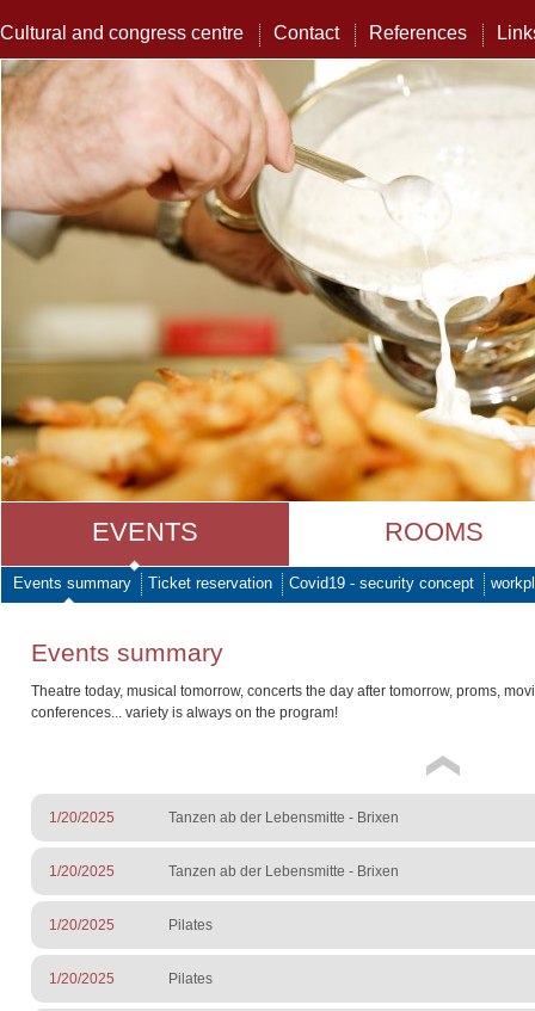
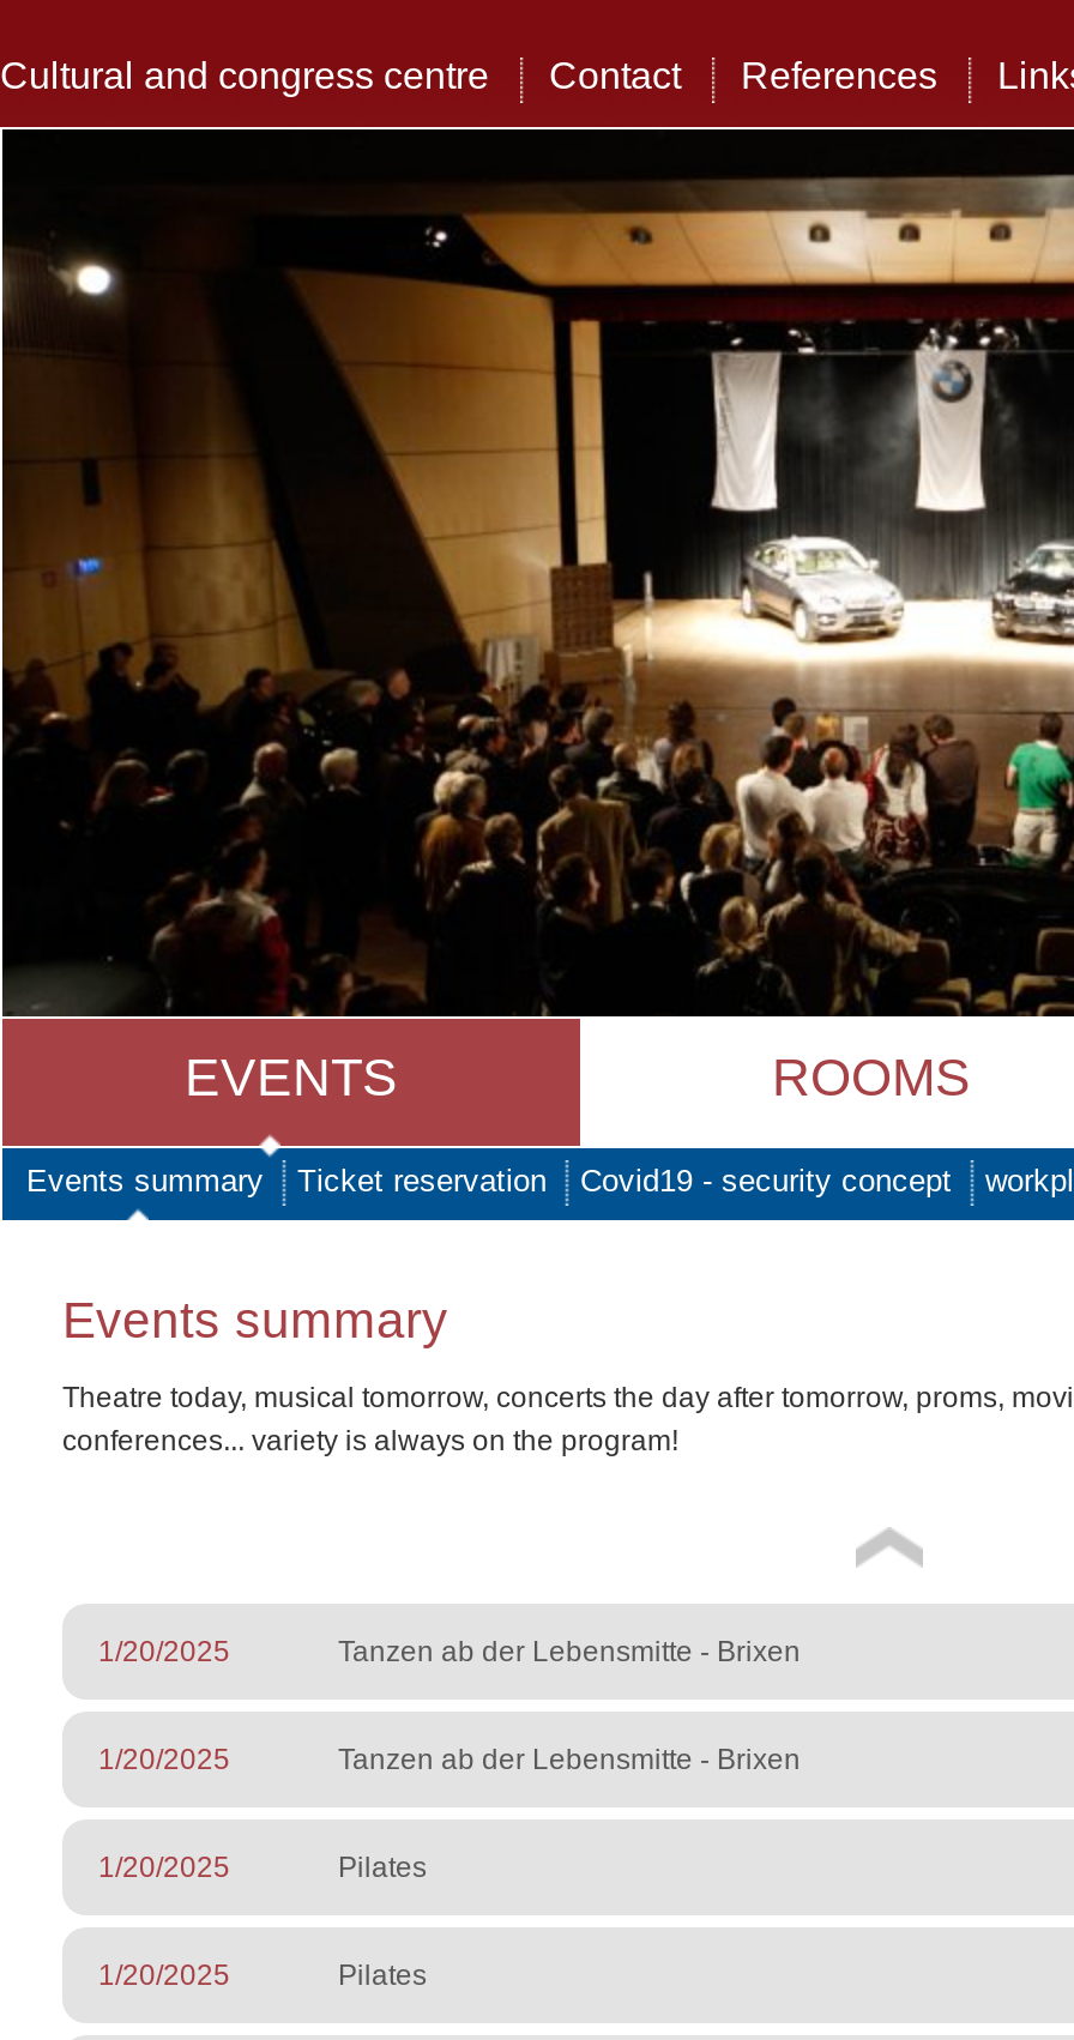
- [image]
+ [image]
